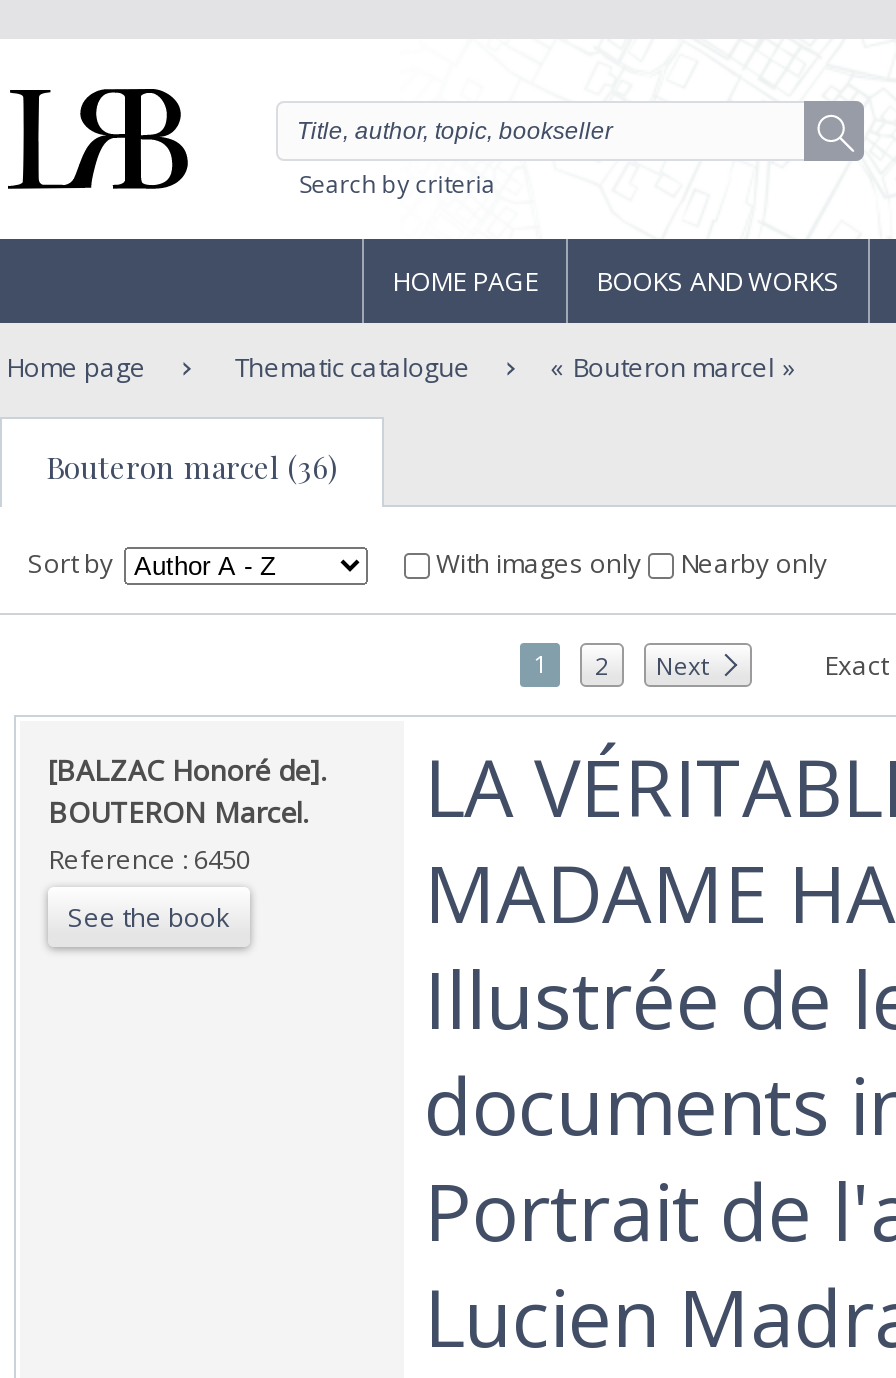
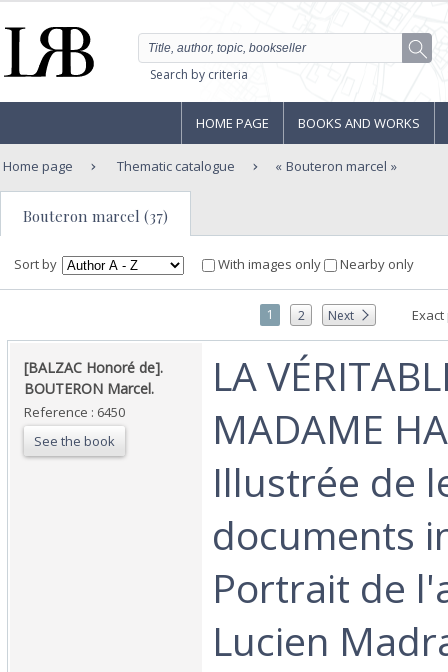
- Bouteron marcel (36)
+ Bouteron marcel (37)
